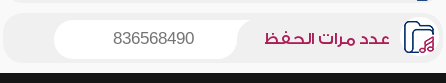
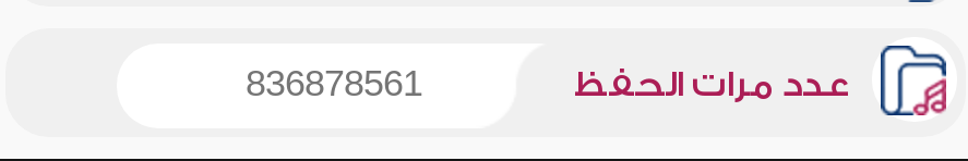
- 836568490
+ 836878561
